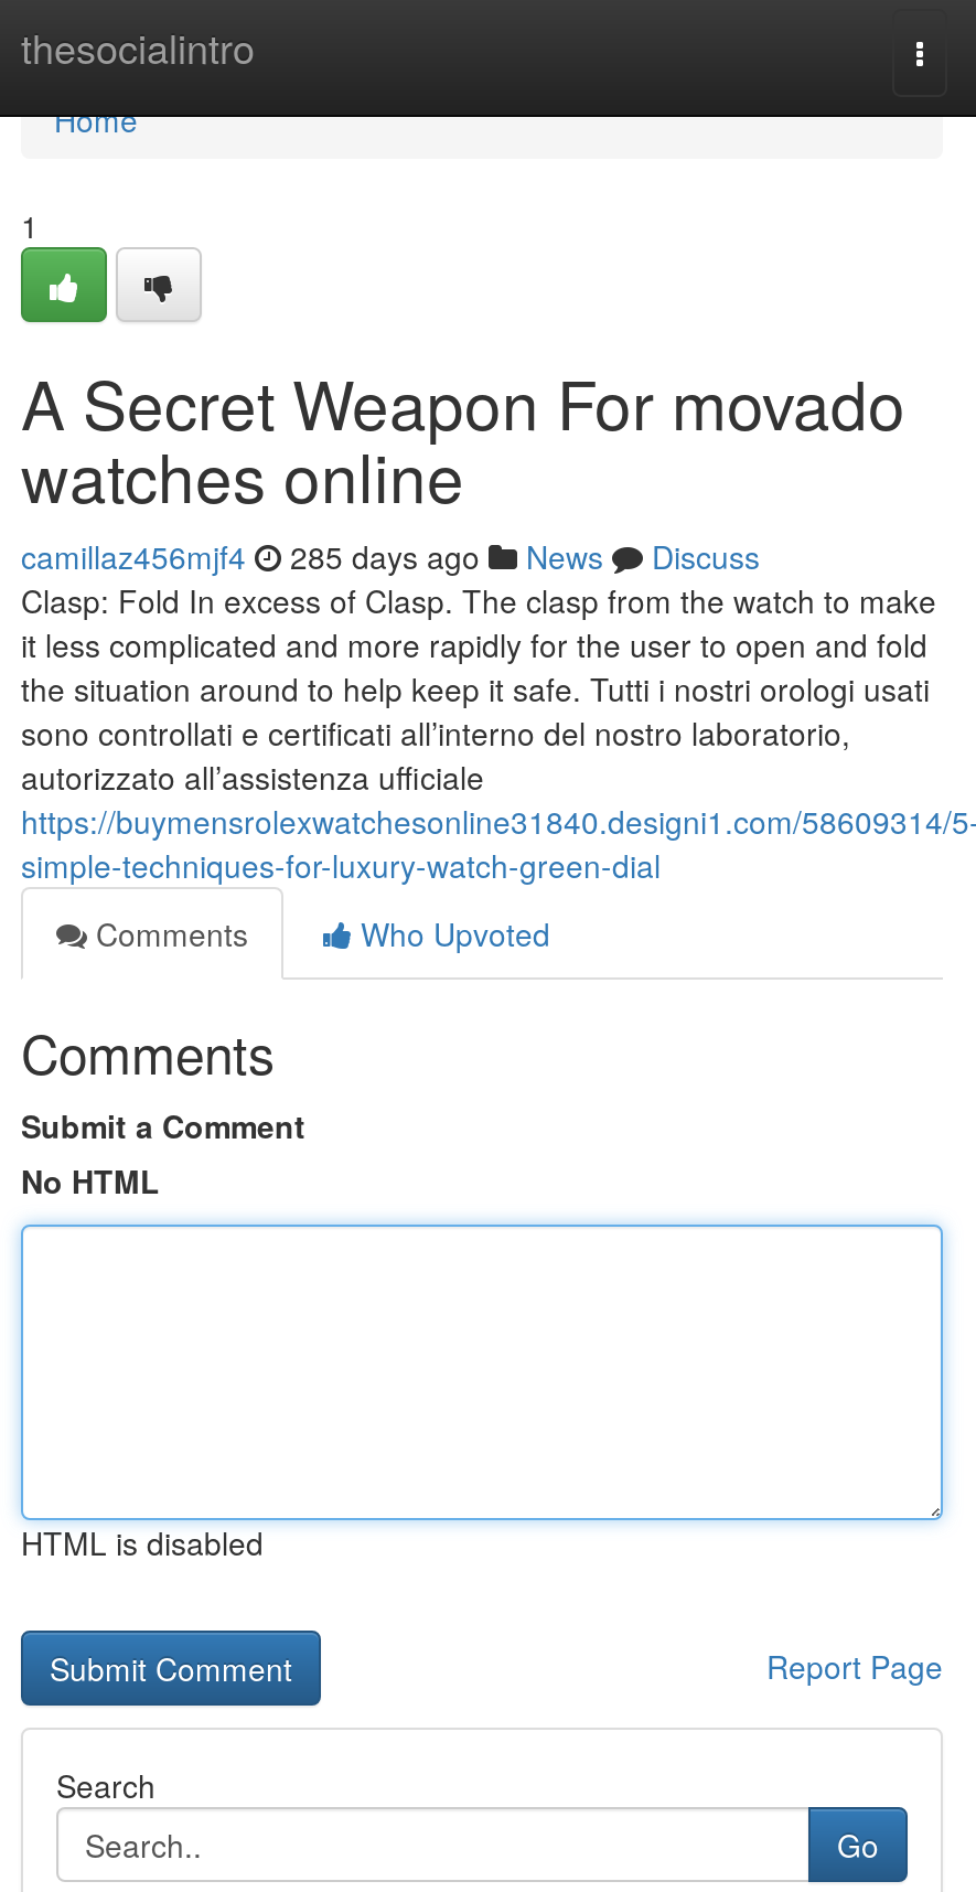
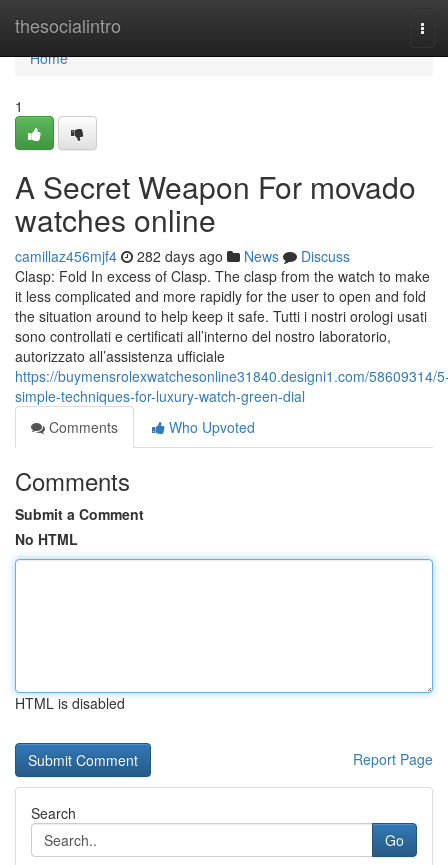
- camillaz456mjf4 285 days ago News Discuss
+ camillaz456mjf4 282 days ago News Discuss
